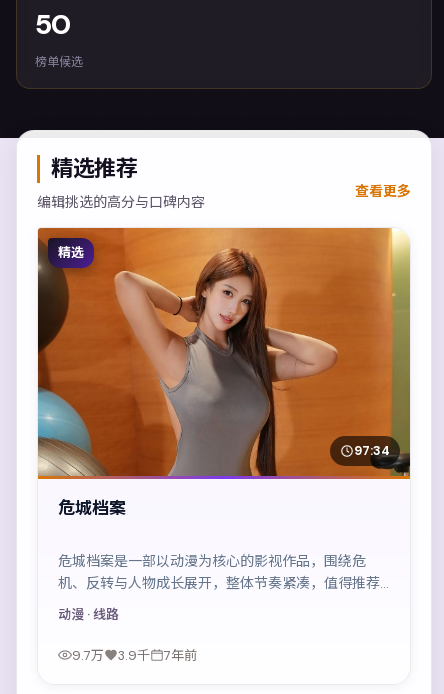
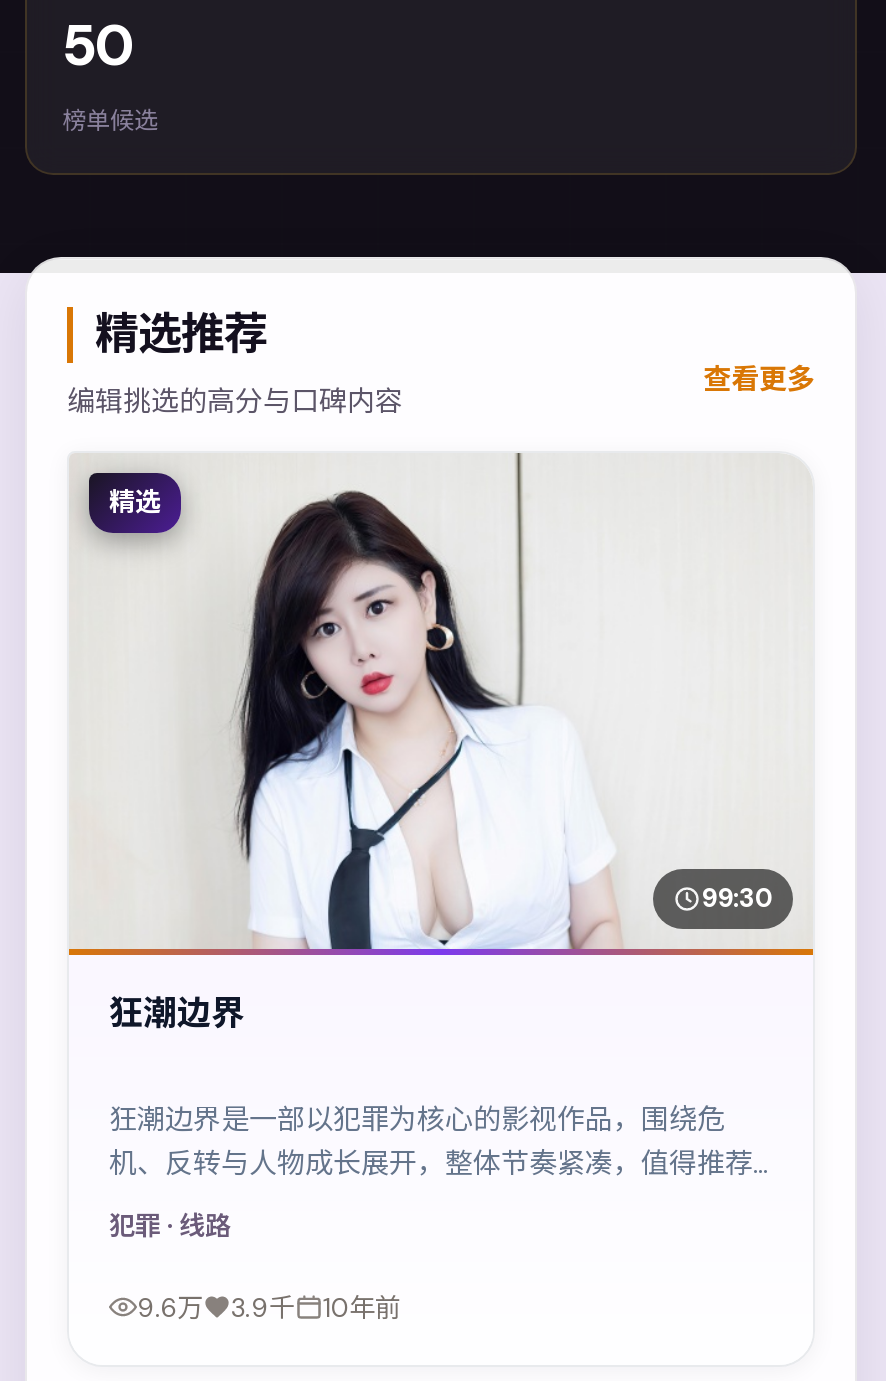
- [image]
- 97:34
+ [image]
+ 99:30

- 危城档案
+ 狂潮边界

- 危城档案是一部以动漫为核心的影视作品，围绕危
+ 狂潮边界是一部以犯罪为核心的影视作品，围绕危

- 动漫· 线路
+ 犯罪· 线路

- 9.7万
+ 9.6万

- 7年前
+ 10年前
